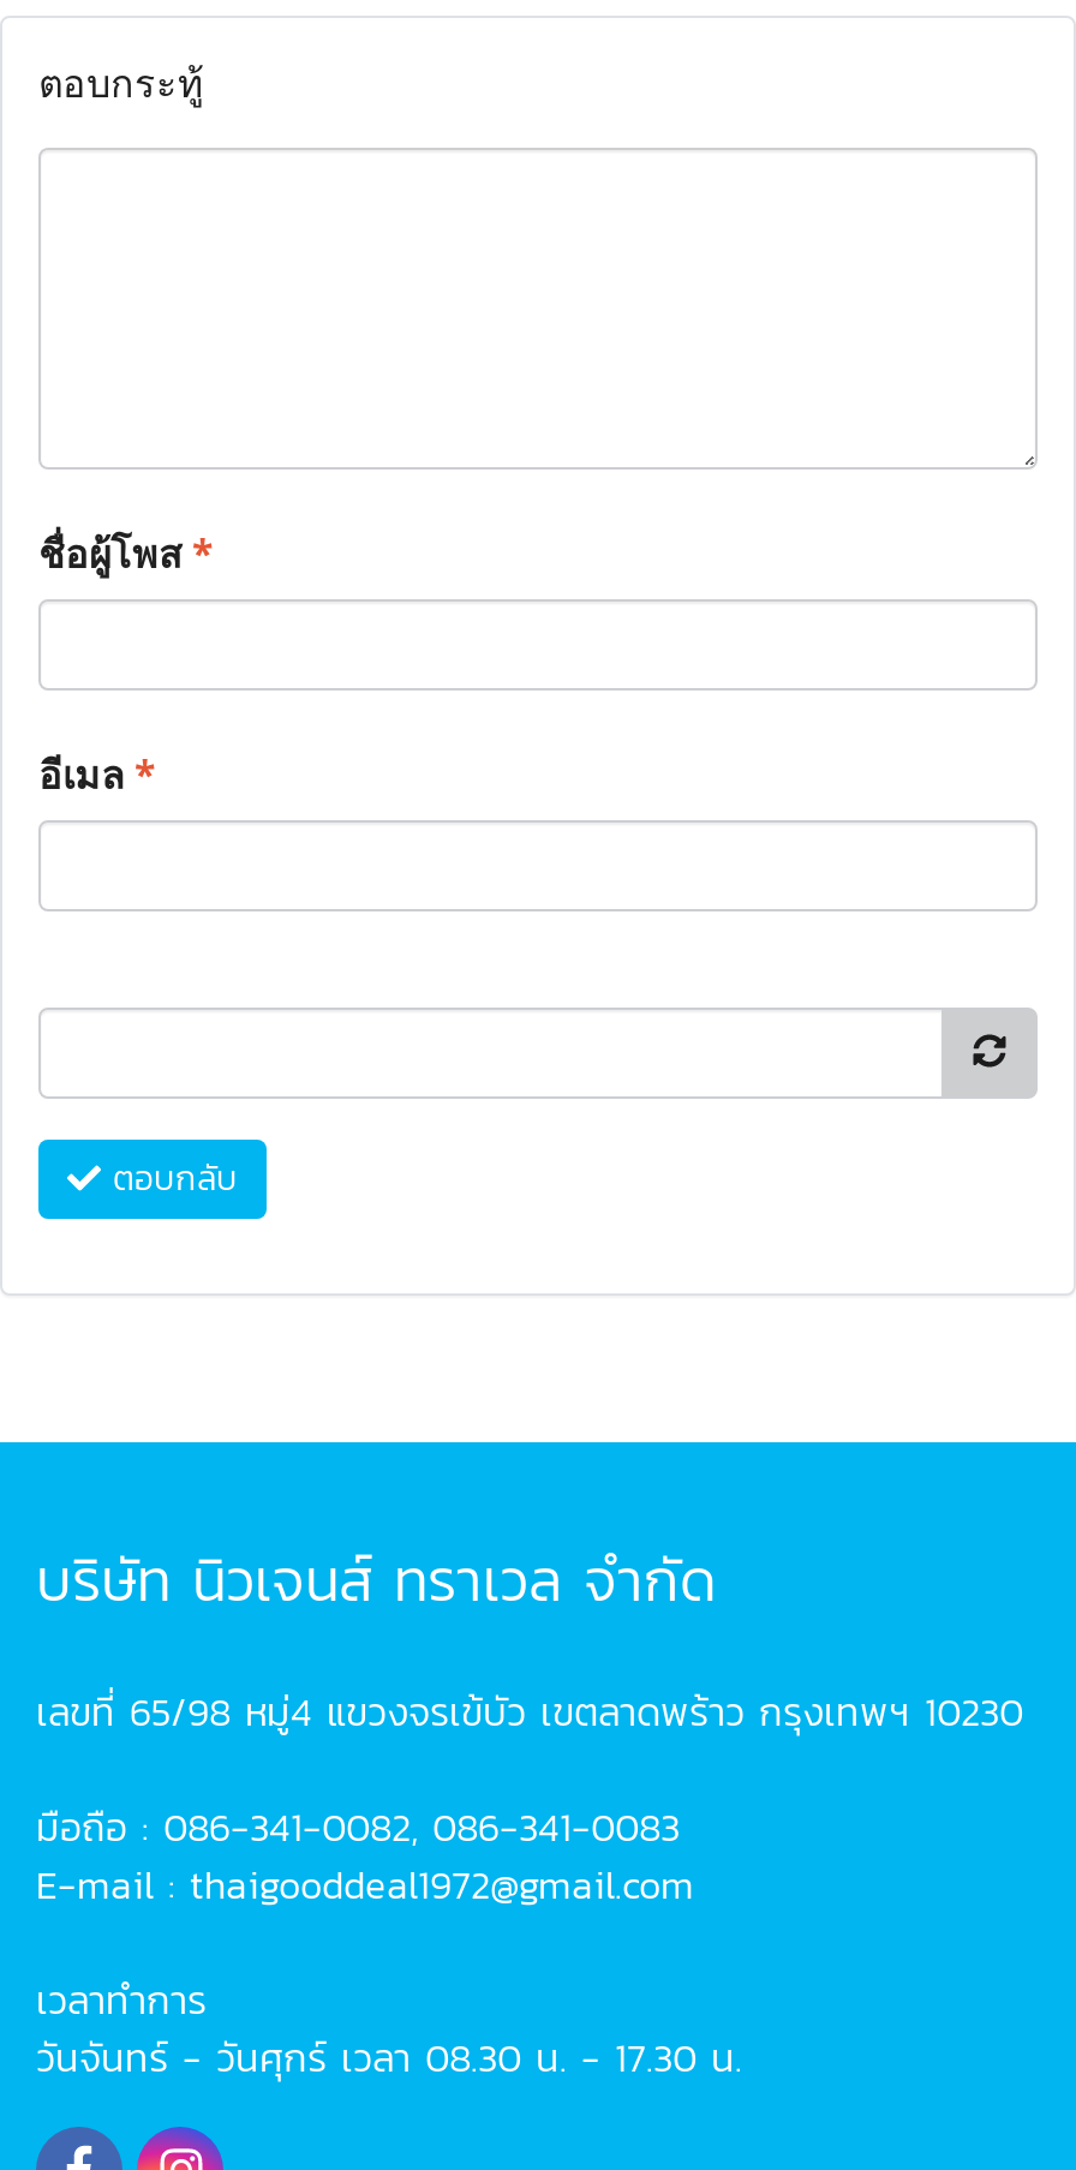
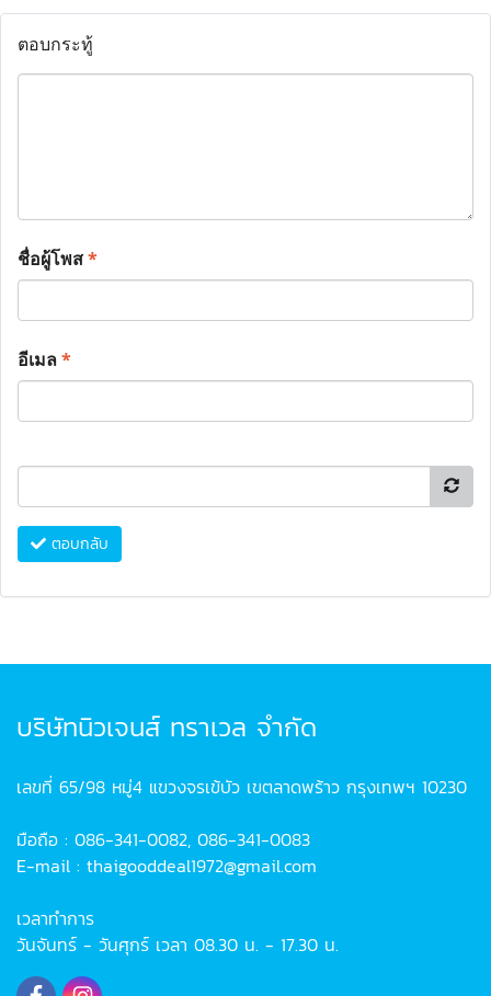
- บริษัท นิวเจนส์ ทราเวล จำกัด
+ บริษัทนิวเจนส์ ทราเวล จำกัด
